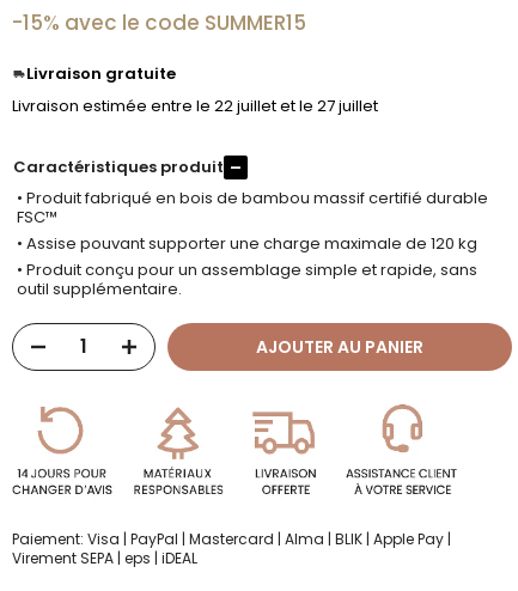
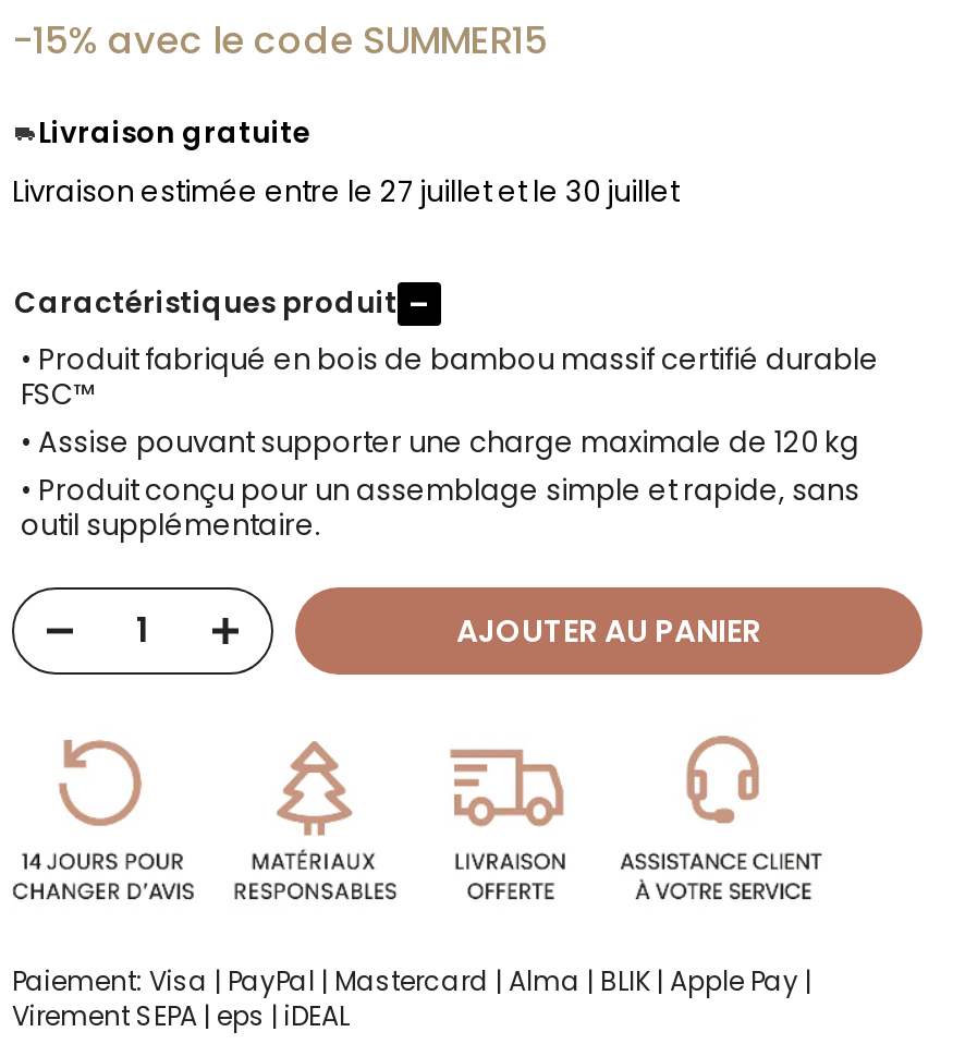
- Livraison estimée entre le 22 juillet et le 27 juillet
+ Livraison estimée entre le 27 juillet et le 30 juillet
